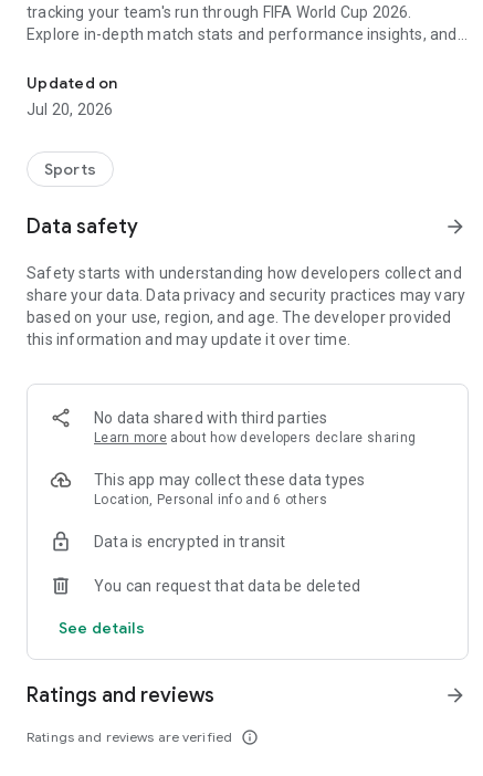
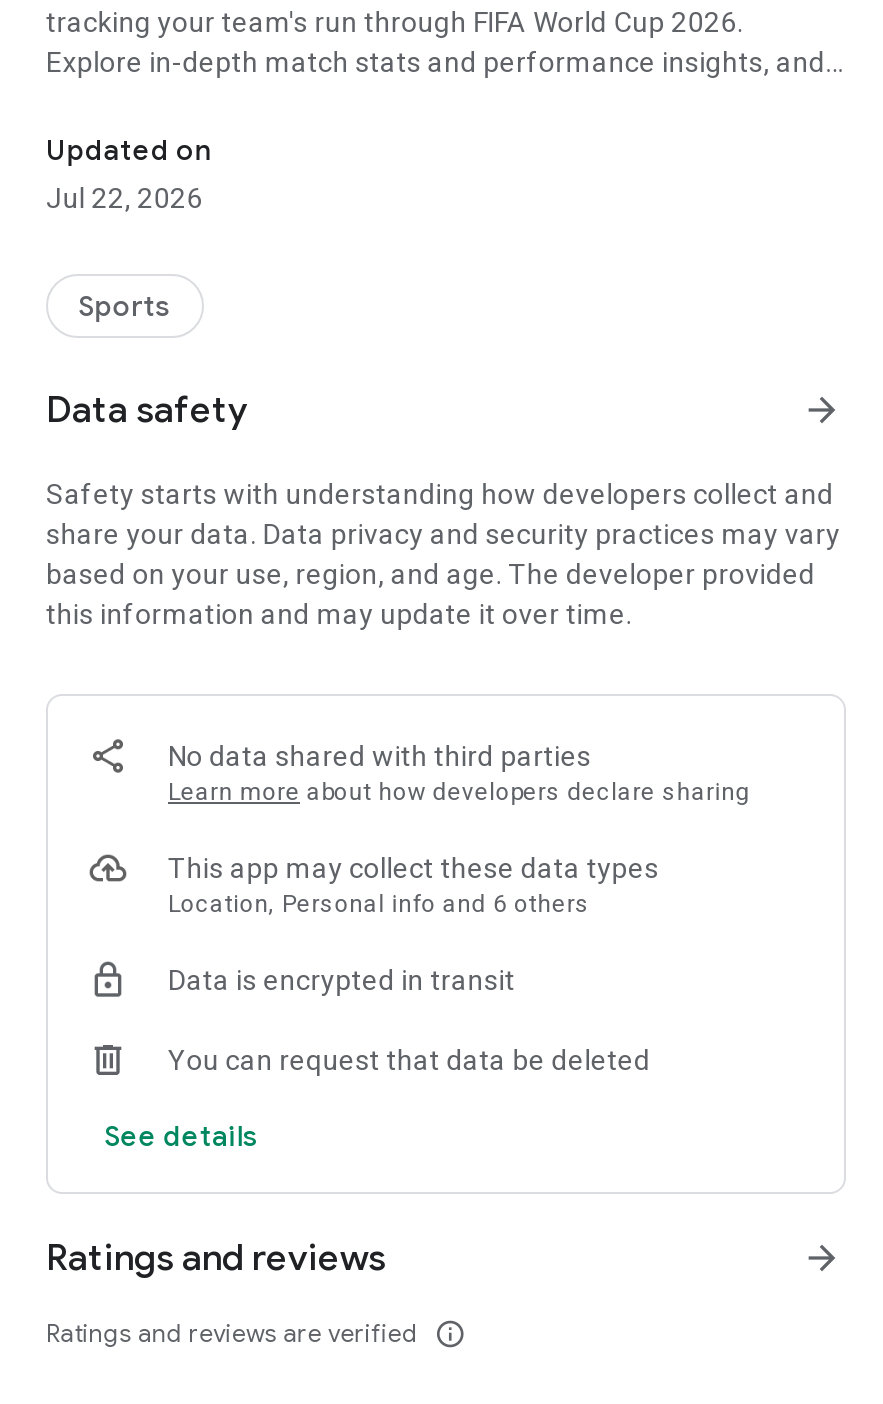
- Jul 20, 2026
+ Jul 22, 2026
